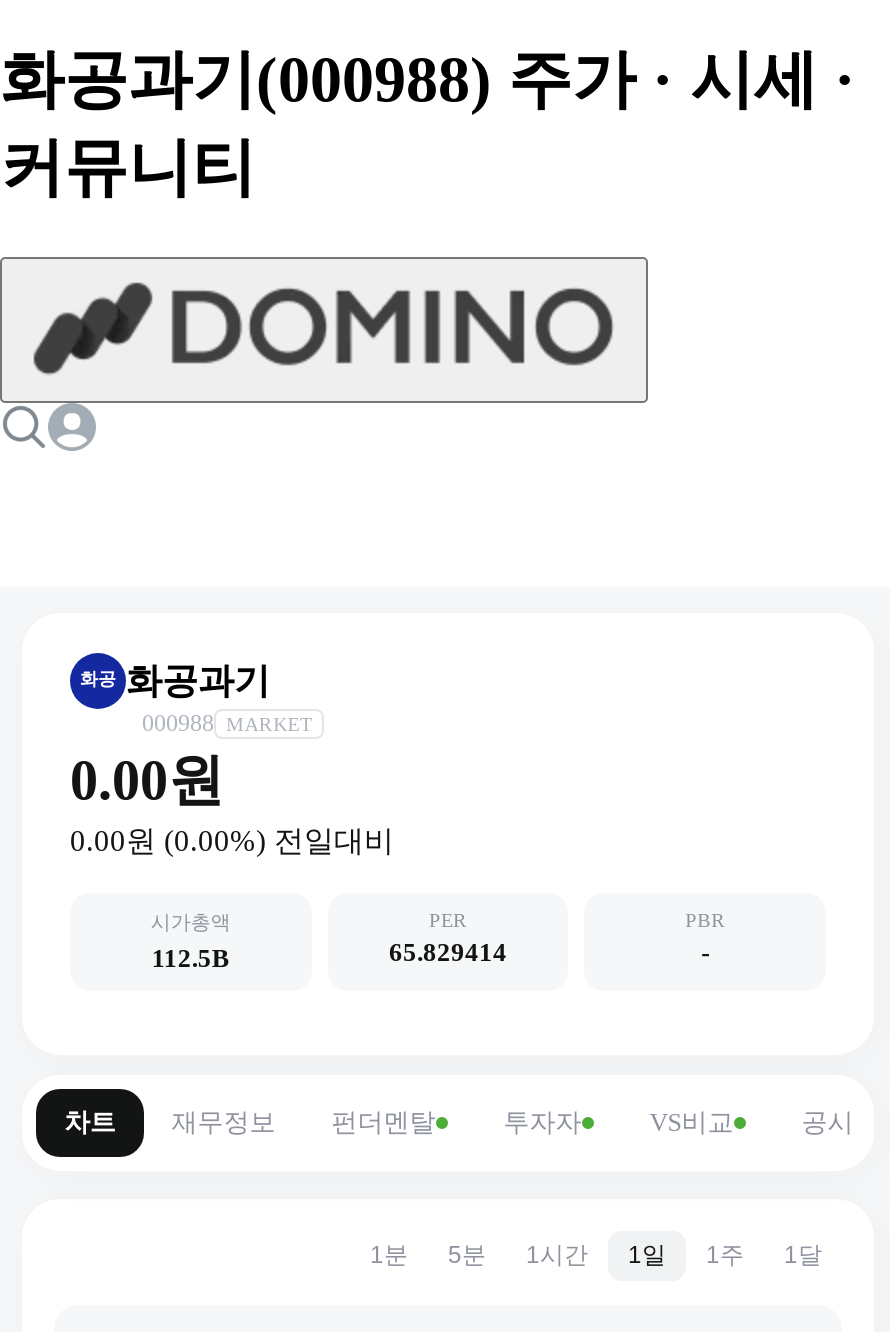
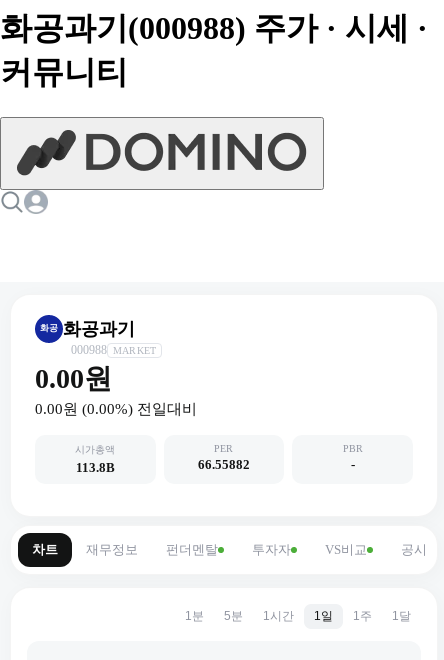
- 112.5B
+ 113.8B

- 65.829414
+ 66.55882
